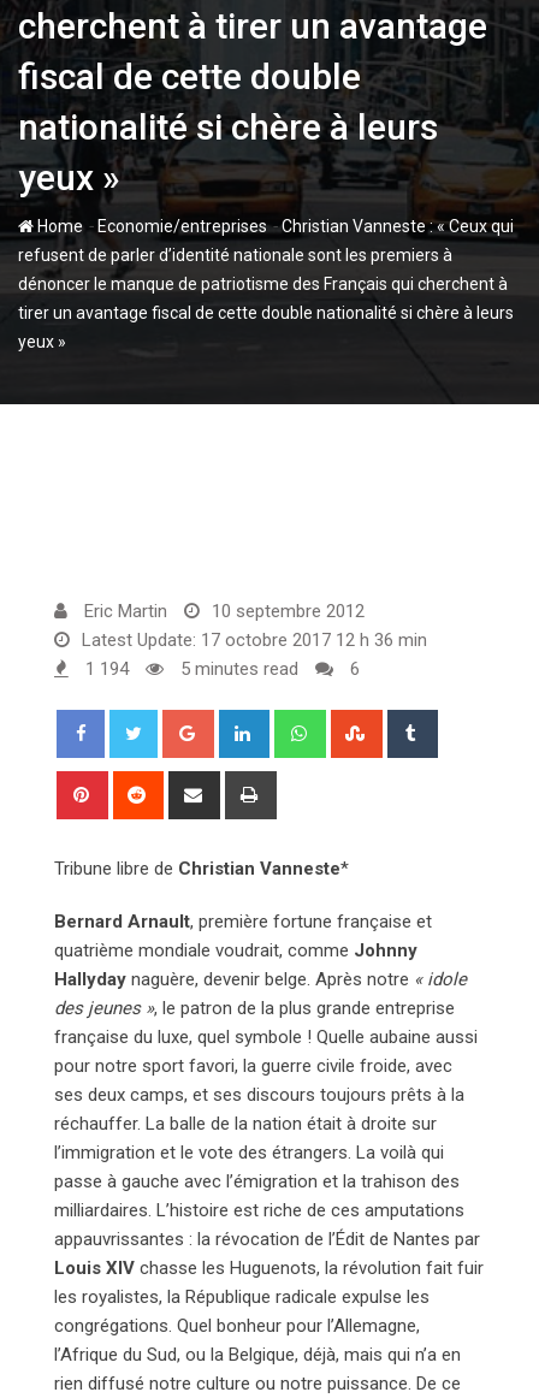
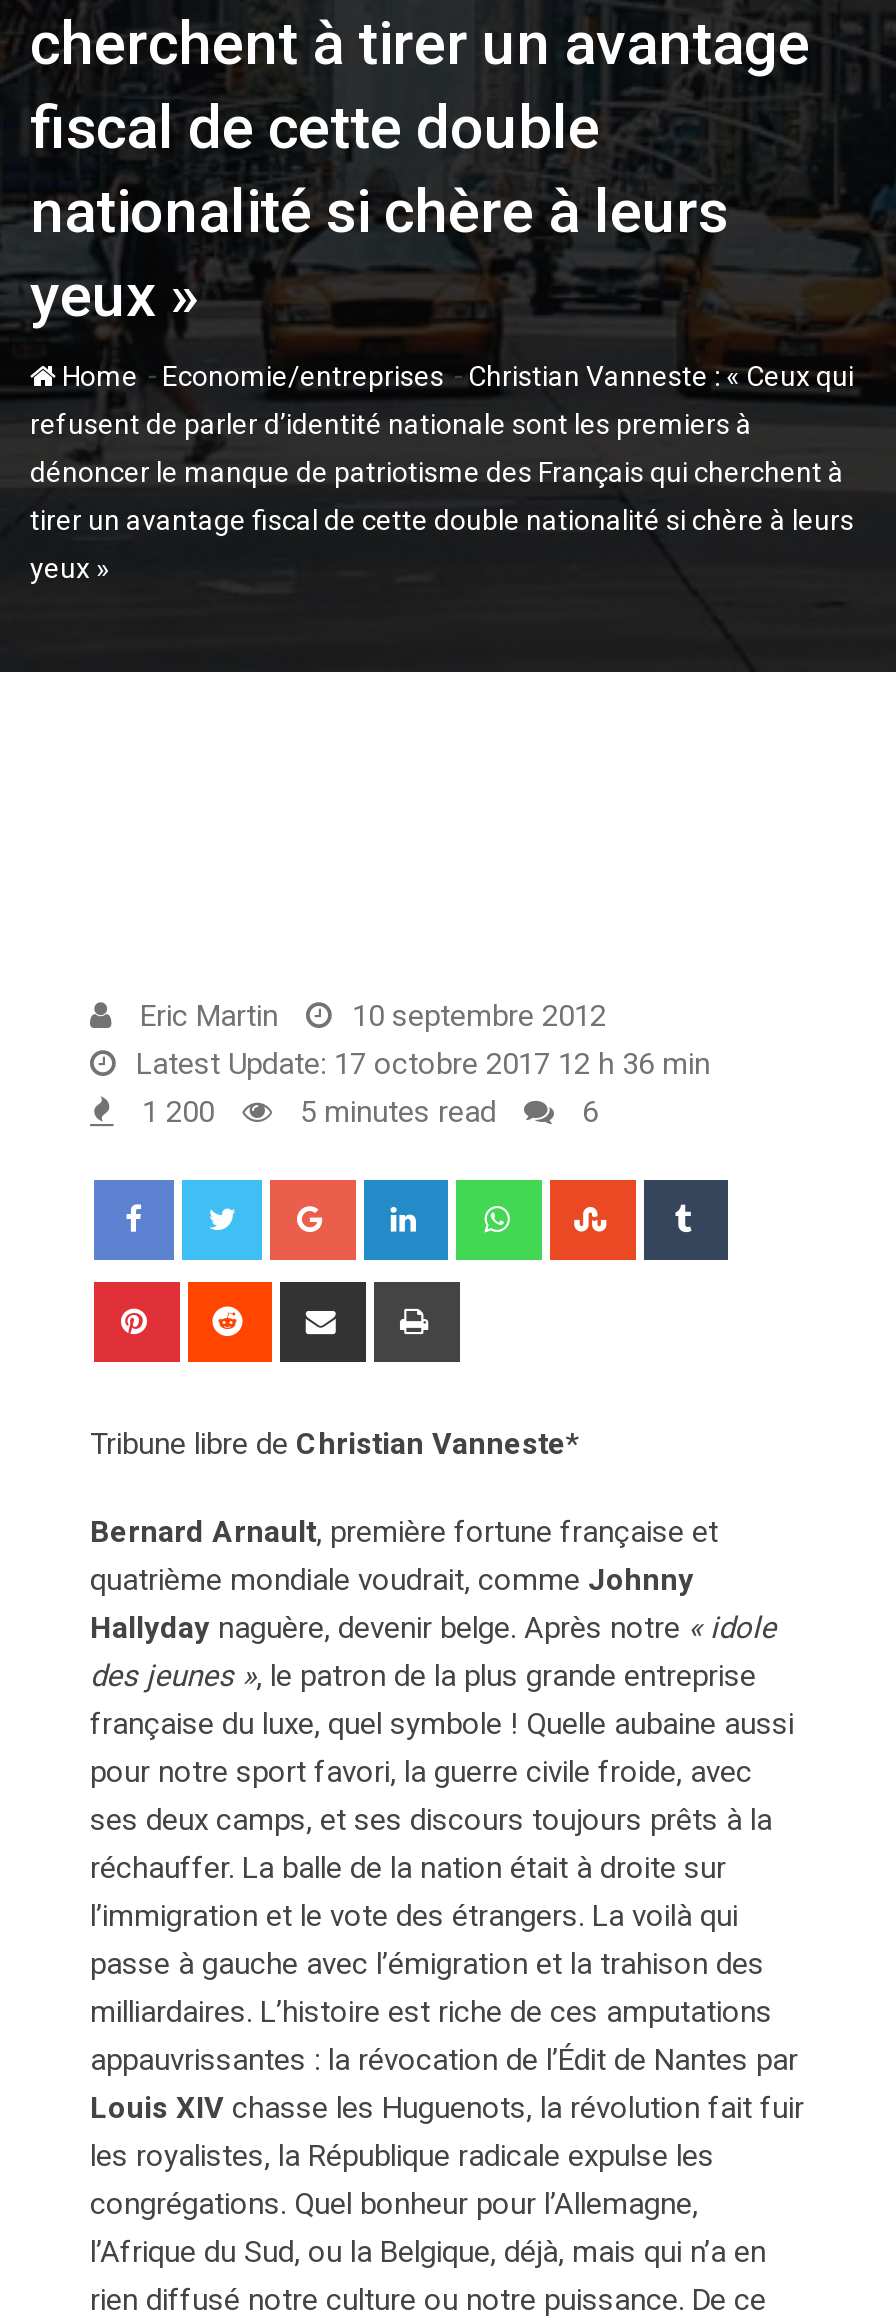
- 1 194
+ 1 200
